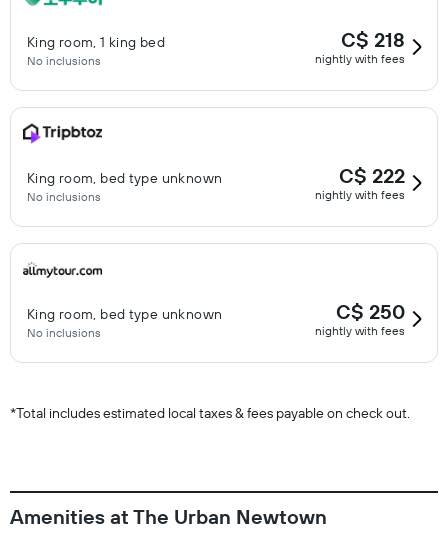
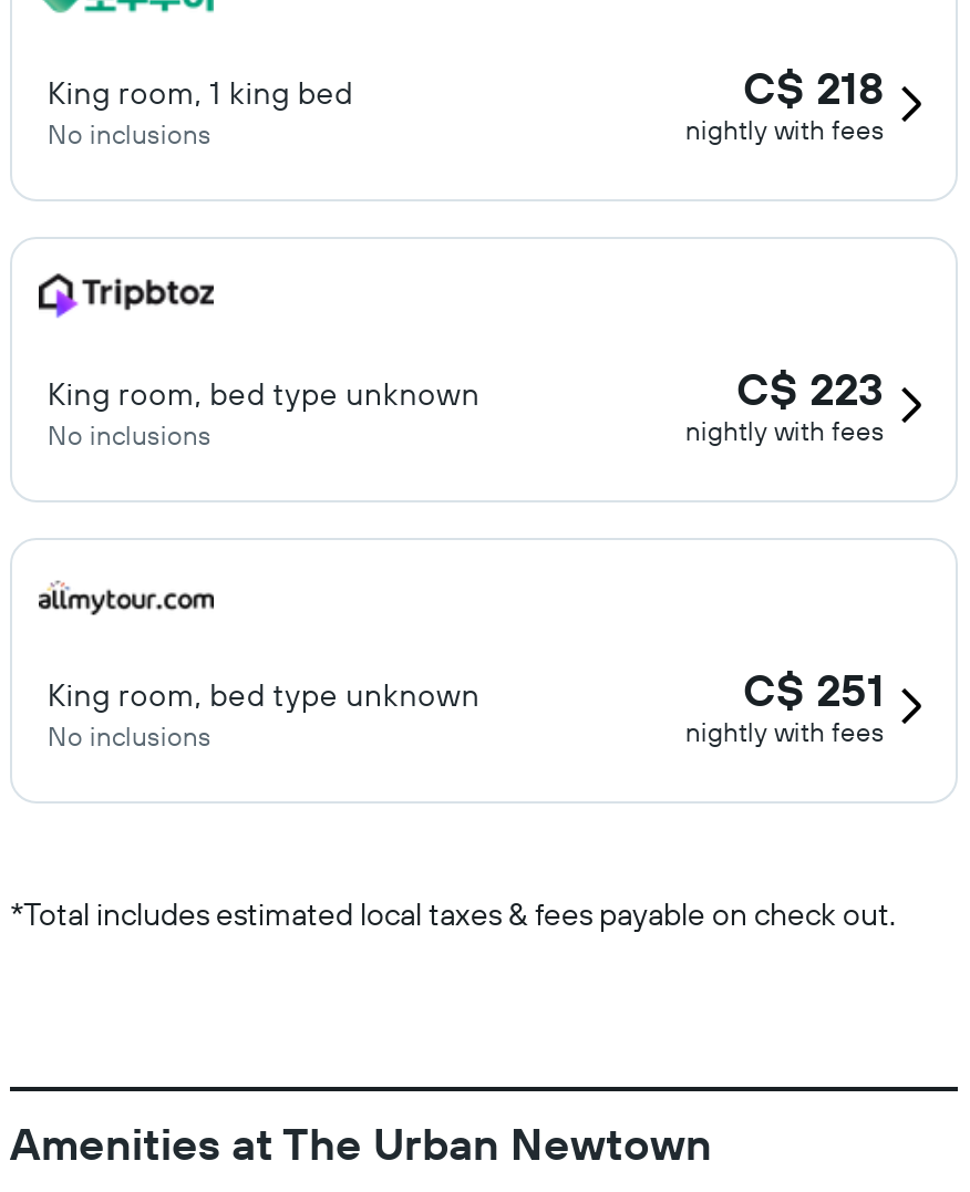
- C$ 222
+ C$ 223

- C$ 250
+ C$ 251
